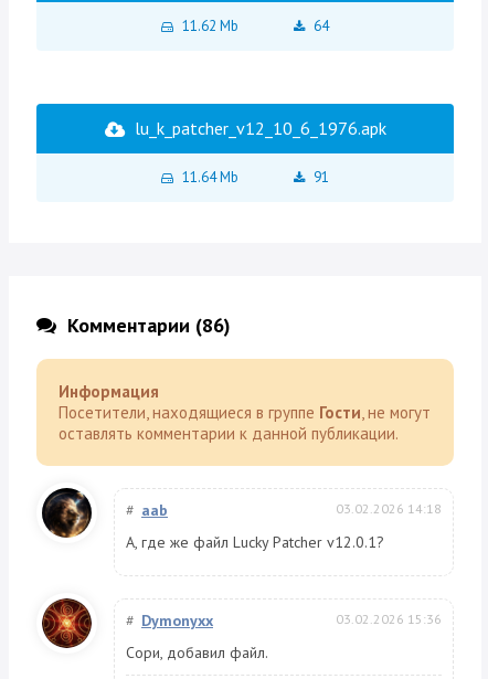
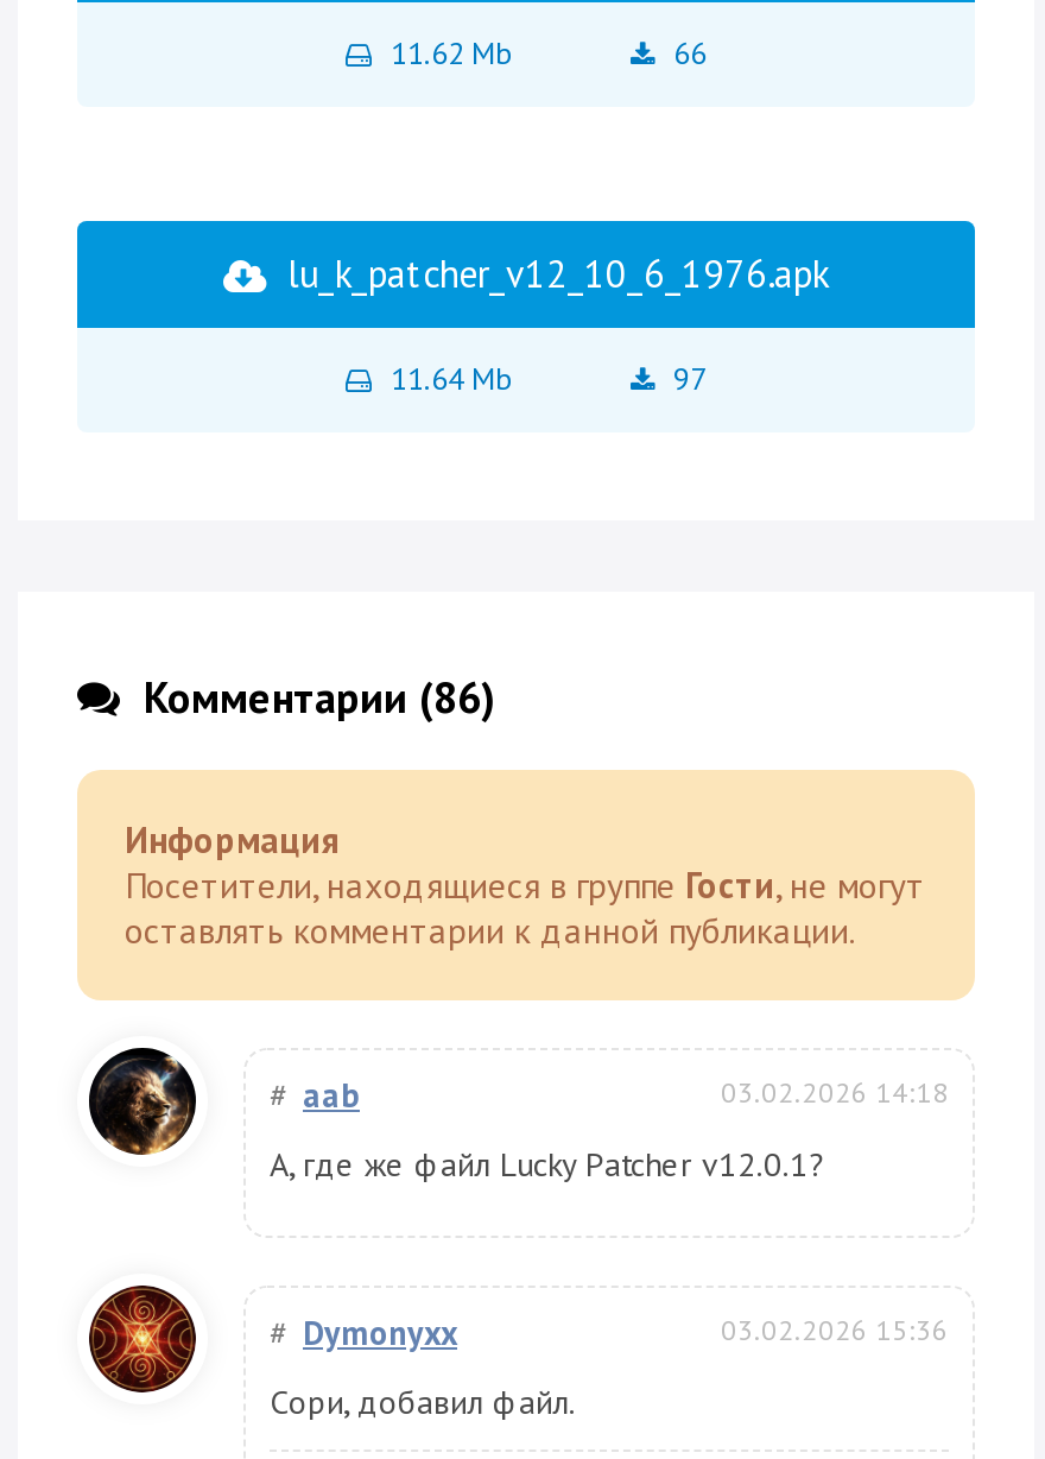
- 64
+ 66

- 91
+ 97
